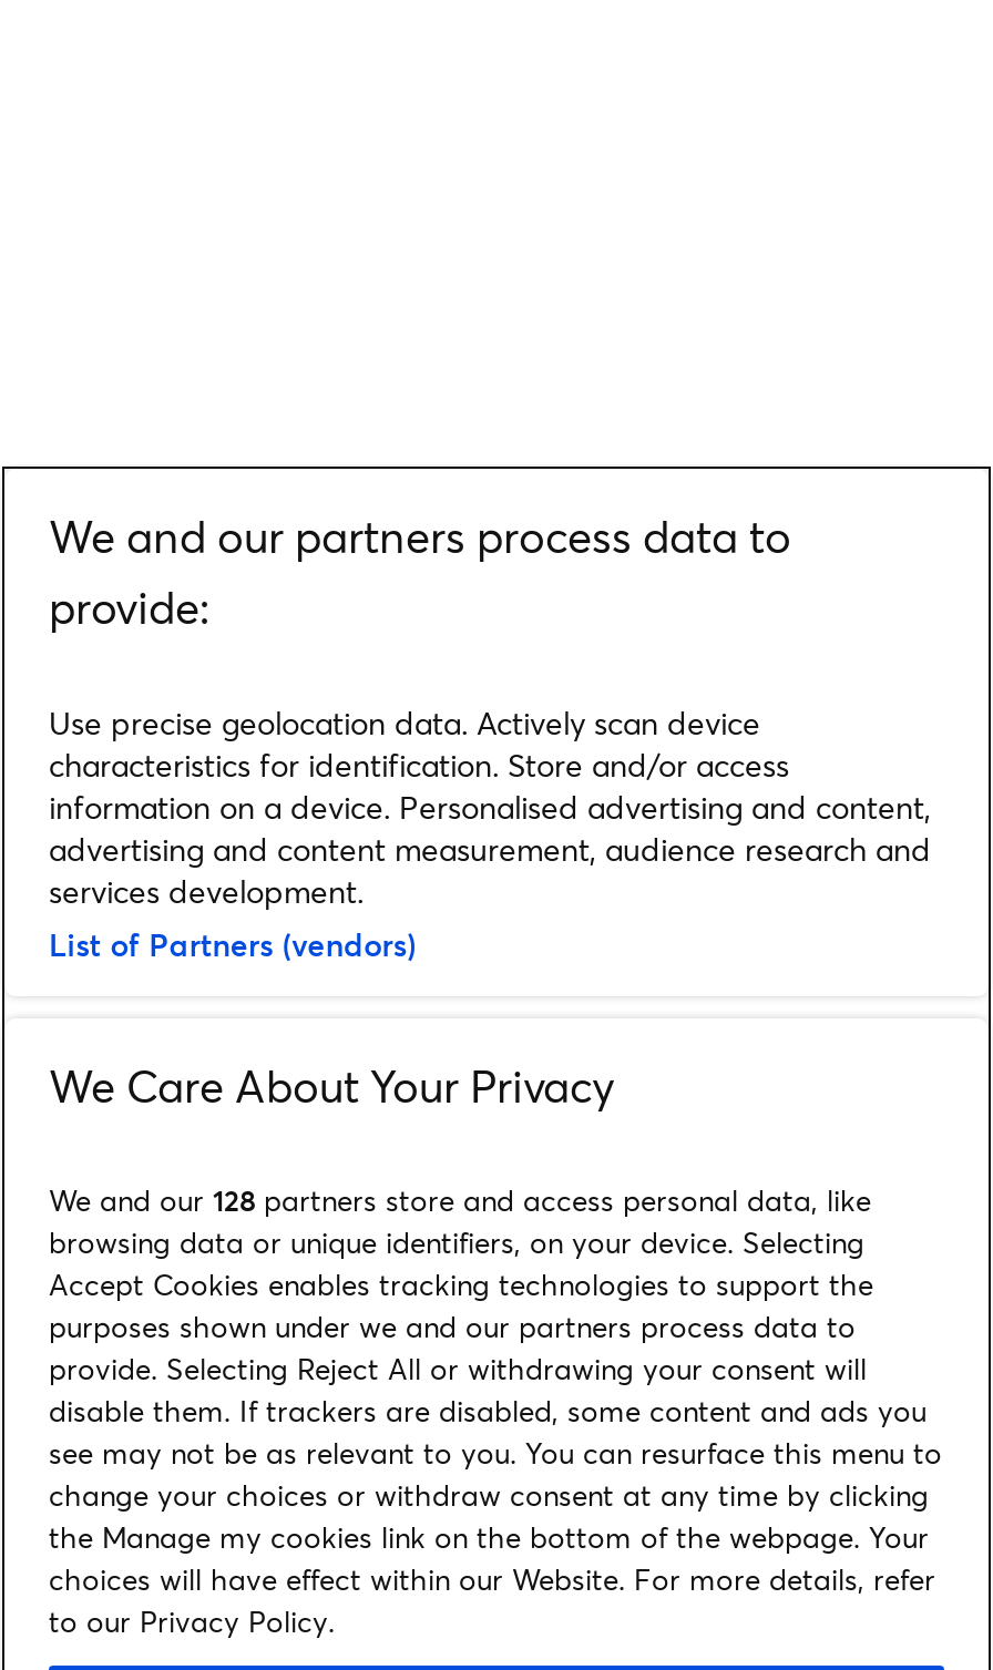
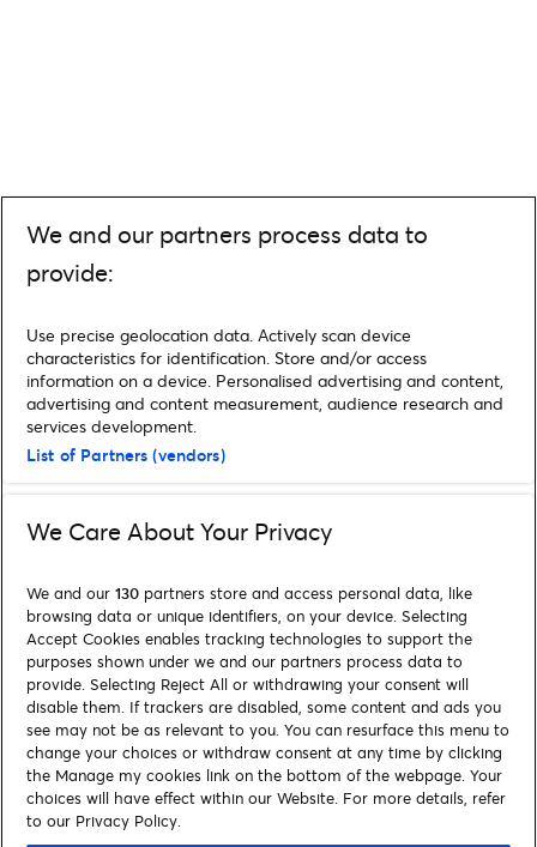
- We and our 128 partners store and access personal data, like
+ We and our 130 partners store and access personal data, like
